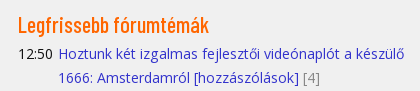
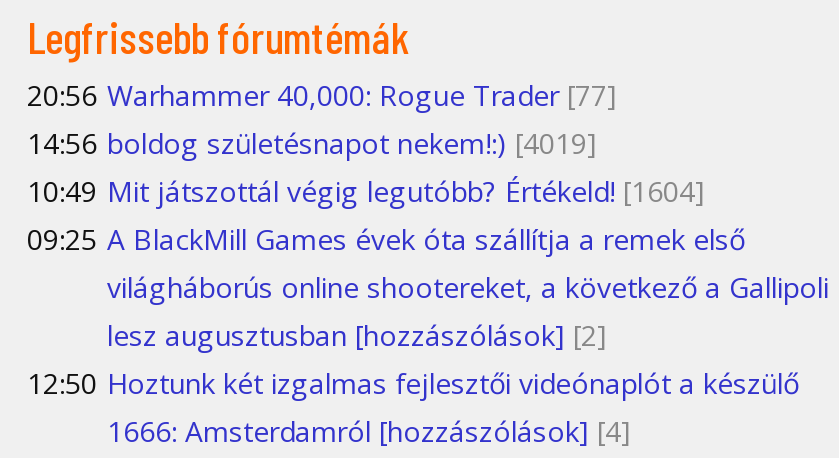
+ 20:56 Warhammer 40,000: Rogue Trader [77]
+ 14:56 boldog születésnapot nekem!:) [4019]
+ 10:49 Mit játszottál végig legutóbb? Értékeld! [1604]
+ 09:25 A BlackMill Games évek óta szállítja a remek első
+ világháborús online shootereket, a következő a Gallipoli
+ lesz augusztusban [hozzászólások] [2]
